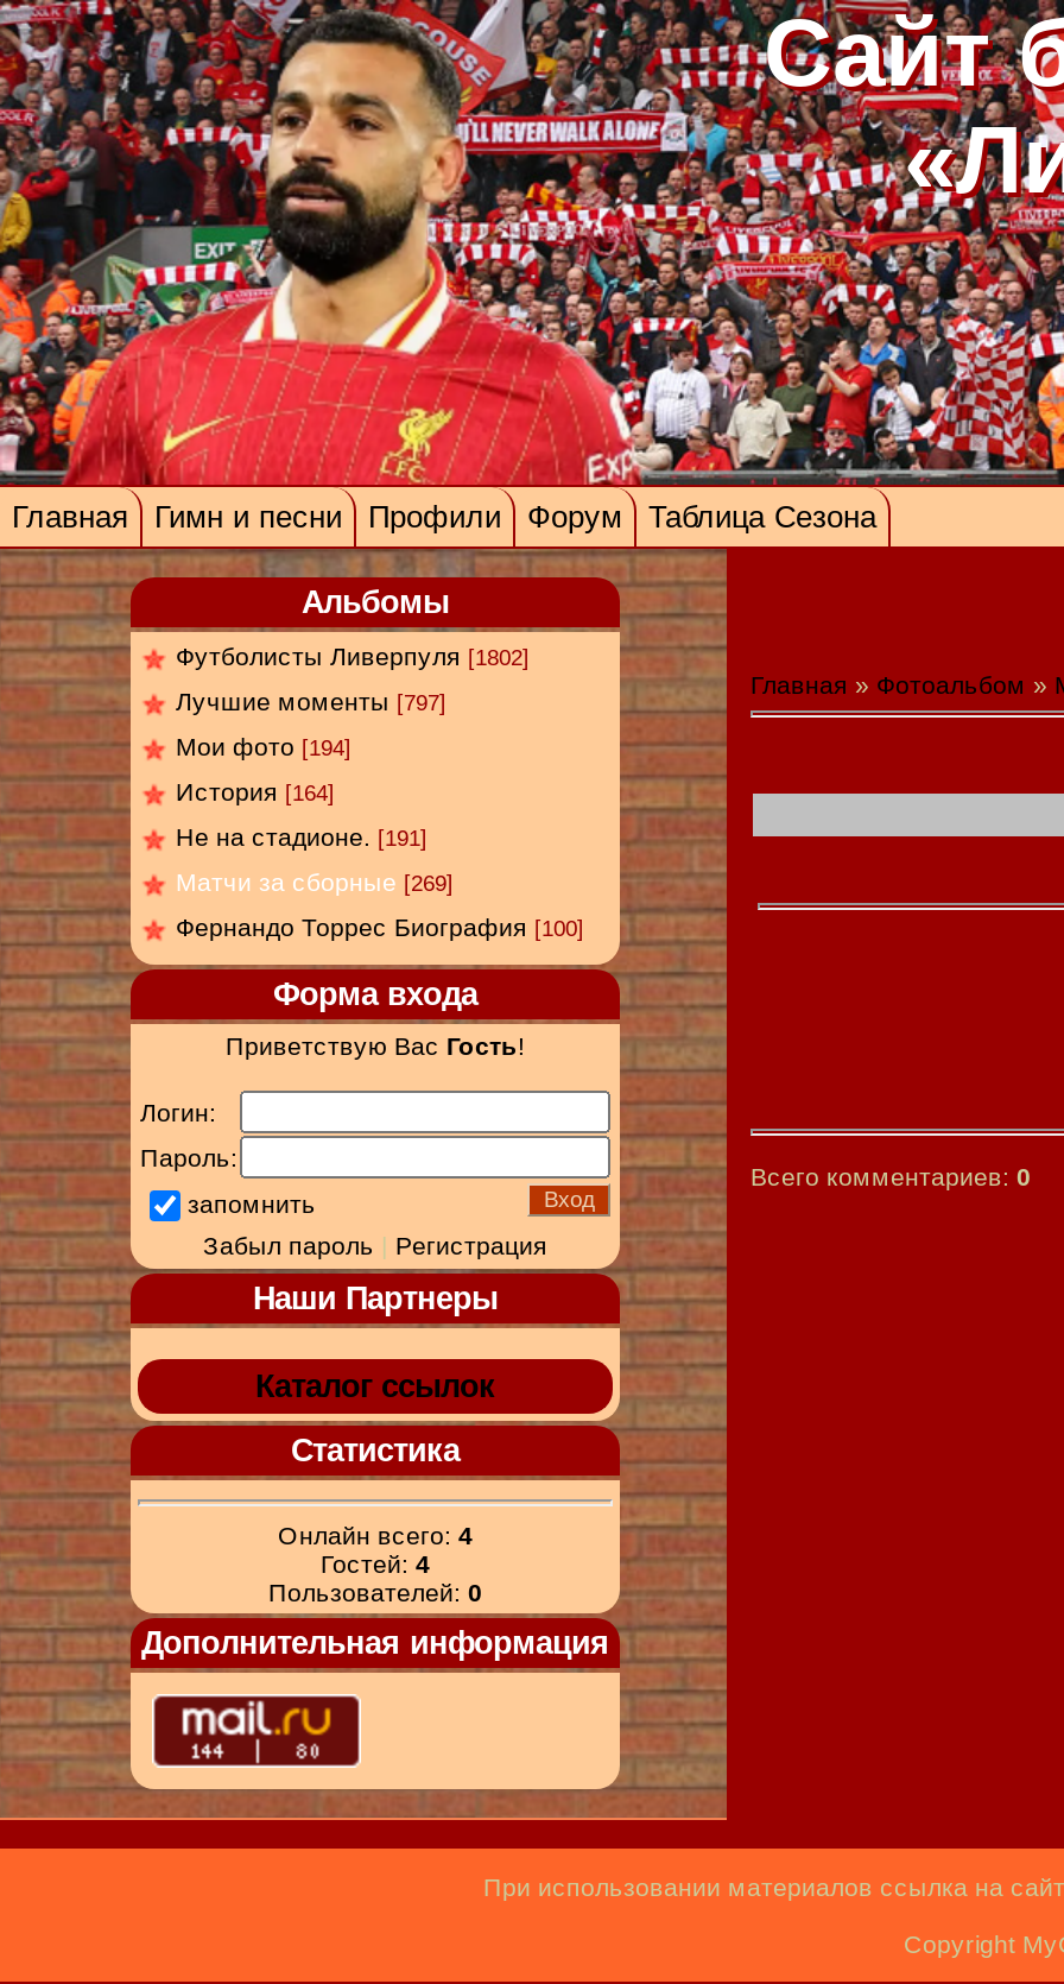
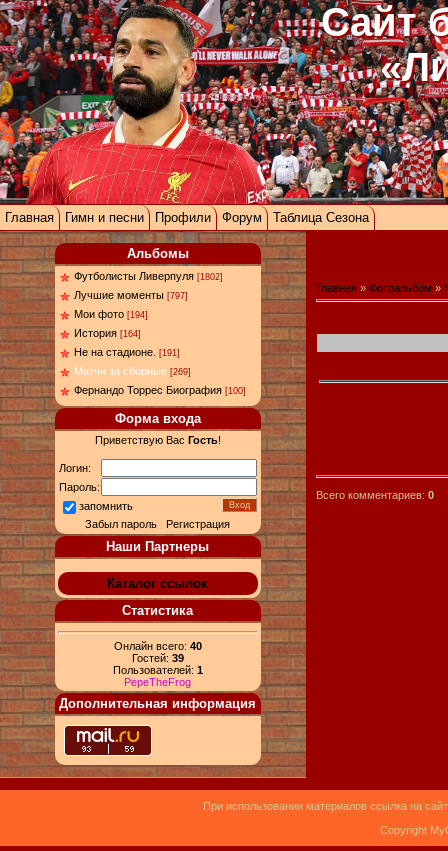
- Онлайн всего: 4
- Гостей: 4
- Пользователей: 0
+ Онлайн всего: 40
+ Гостей: 39
+ Пользователей: 1
+ PepeTheFrog
